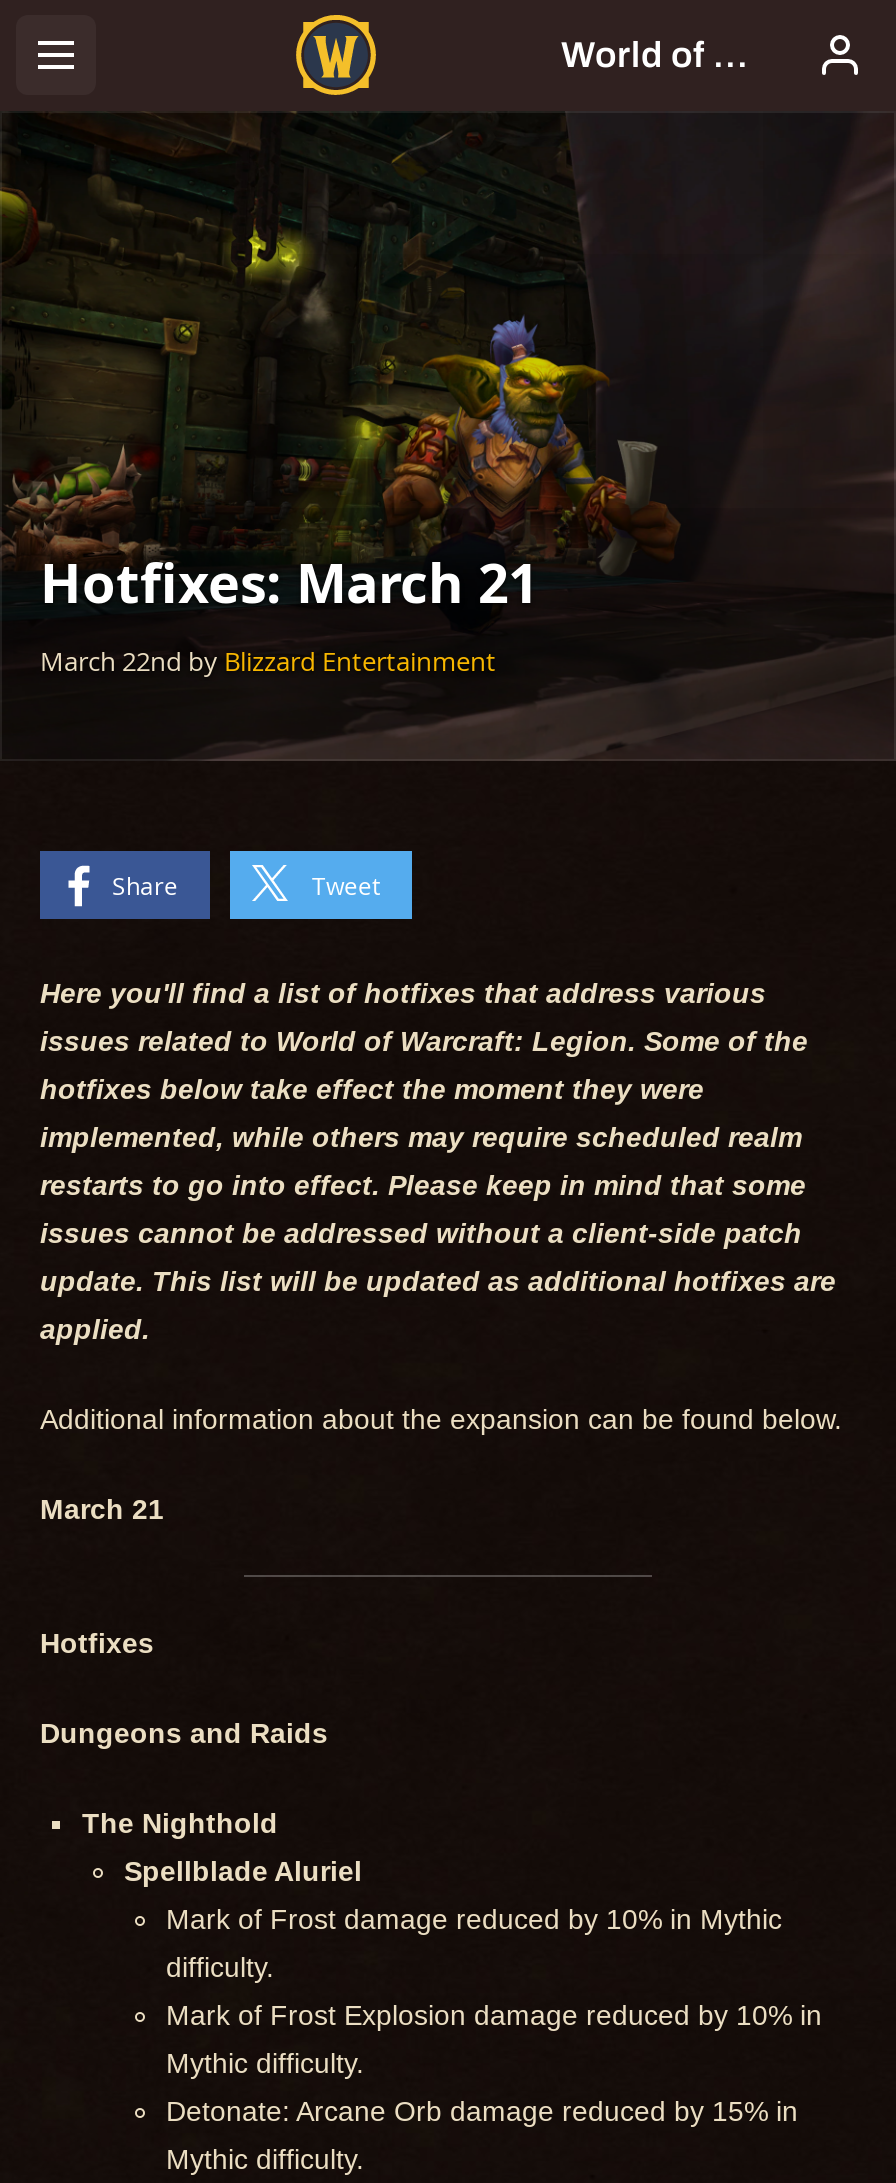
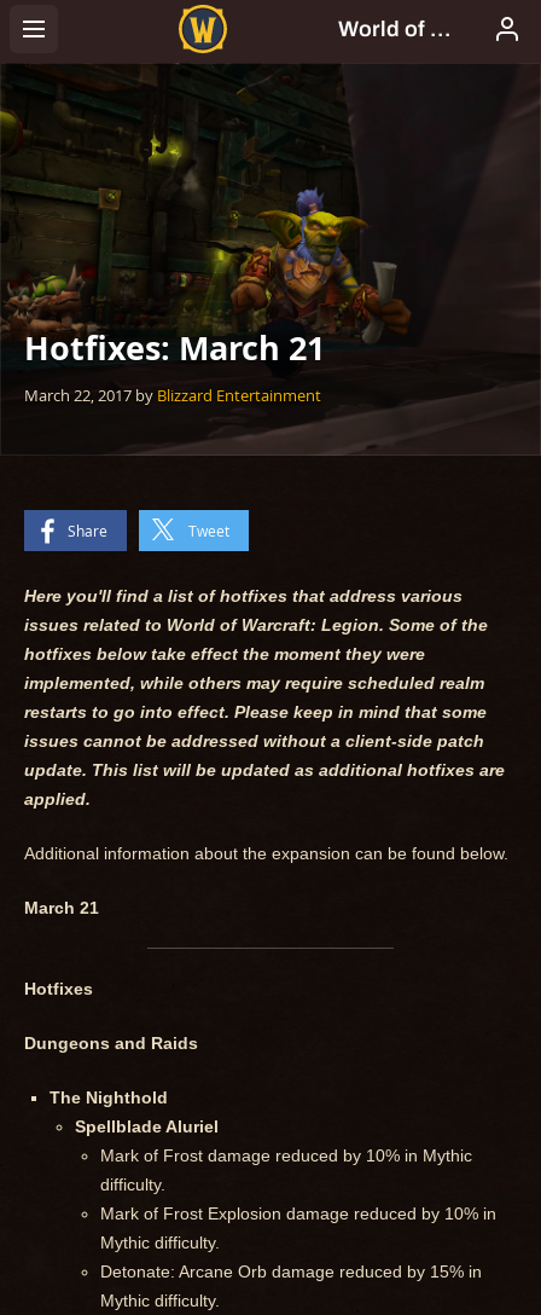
- March 22nd by Blizzard Entertainment
+ March 22, 2017 by Blizzard Entertainment
